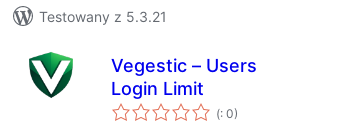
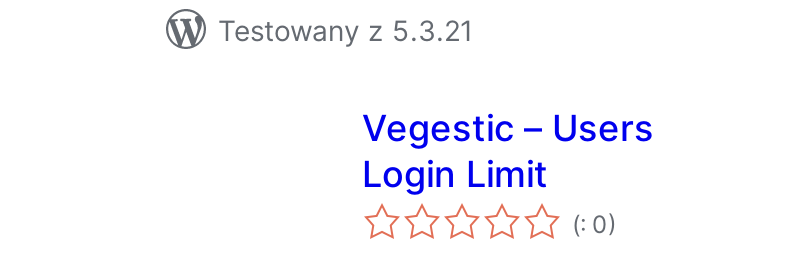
- [image]
